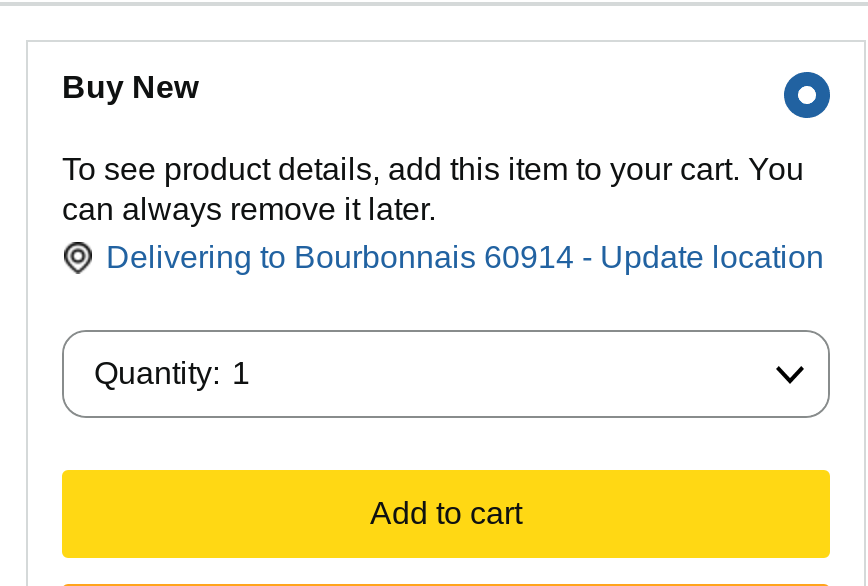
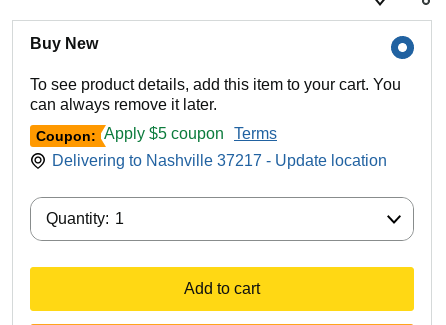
- Delivering to Bourbonnais 60914 - Update location
+ Coupon: Apply $5 coupon Terms
+ Delivering to Nashville 37217 - Update location
